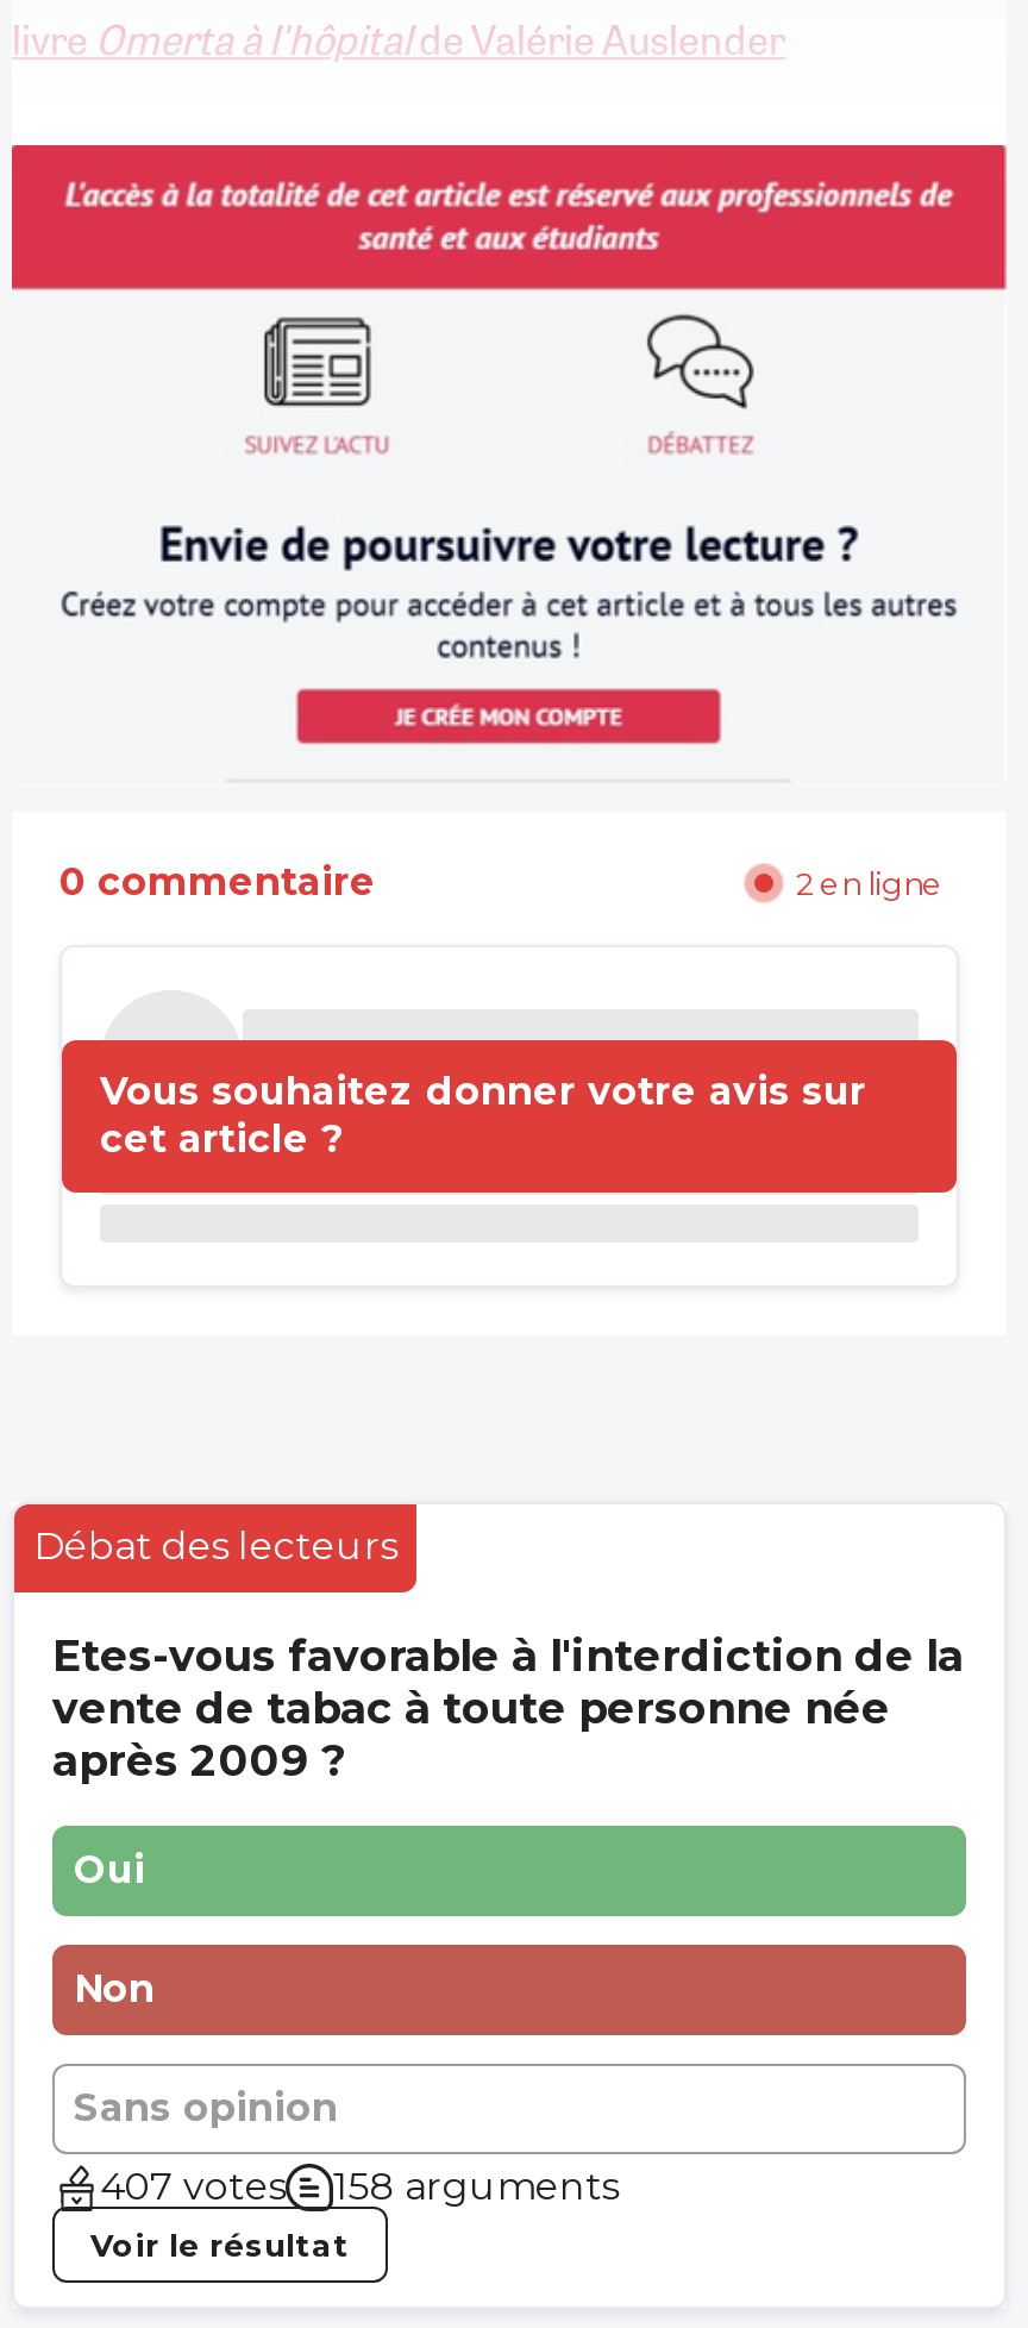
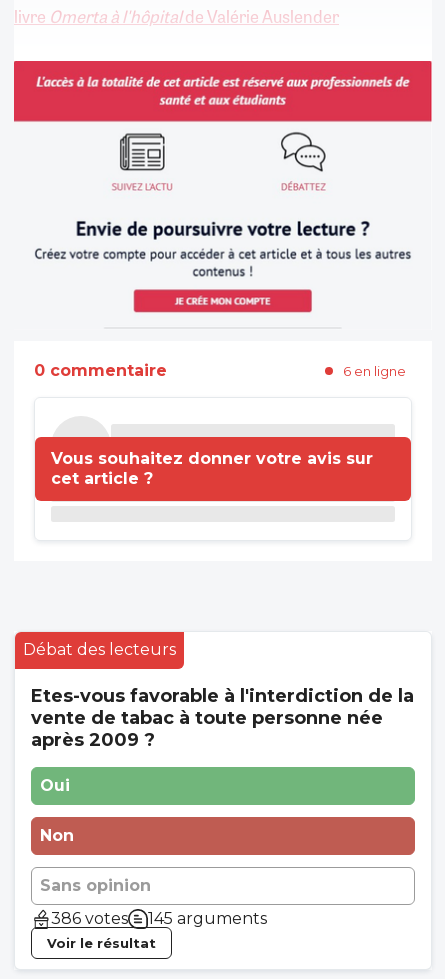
- 2 en ligne
+ 6 en ligne

- 407 votes
+ 386 votes

- 158 arguments
+ 145 arguments
